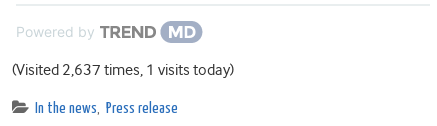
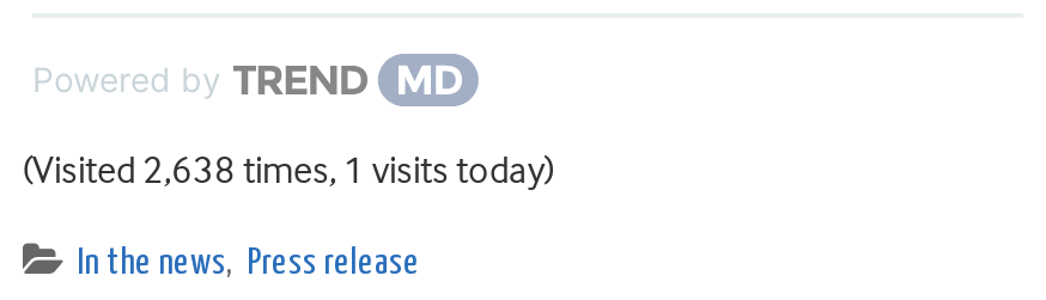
- (Visited 2,637 times, 1 visits today)
+ (Visited 2,638 times, 1 visits today)
